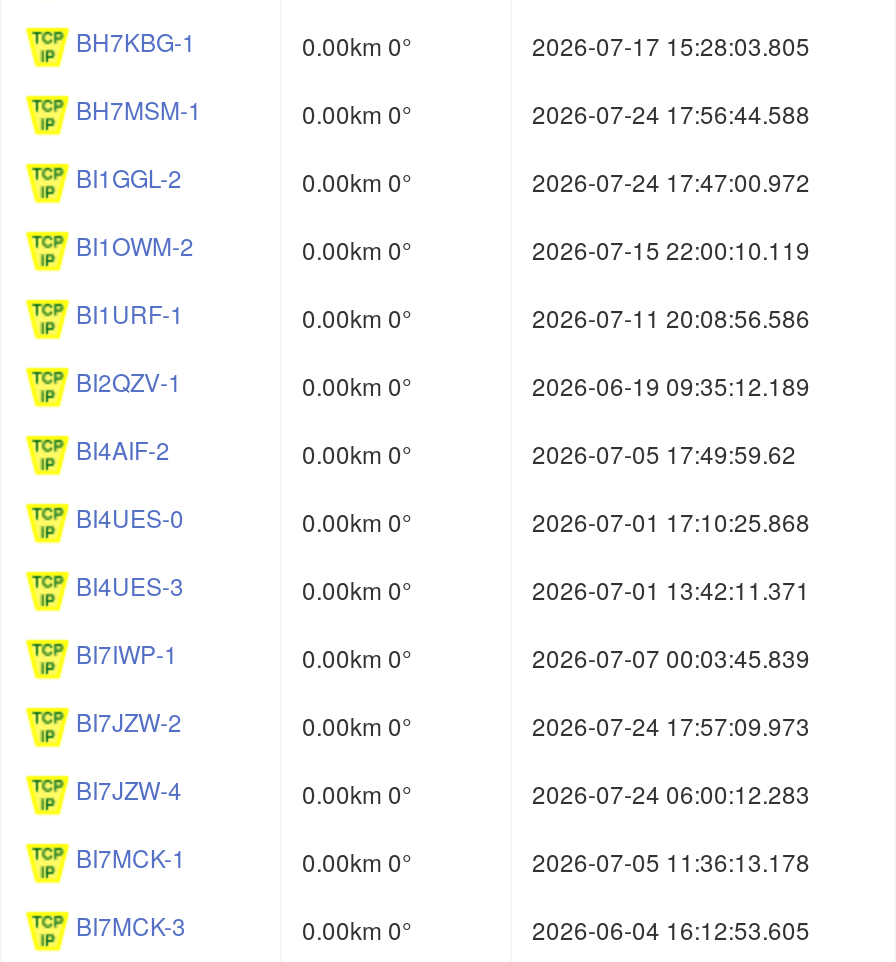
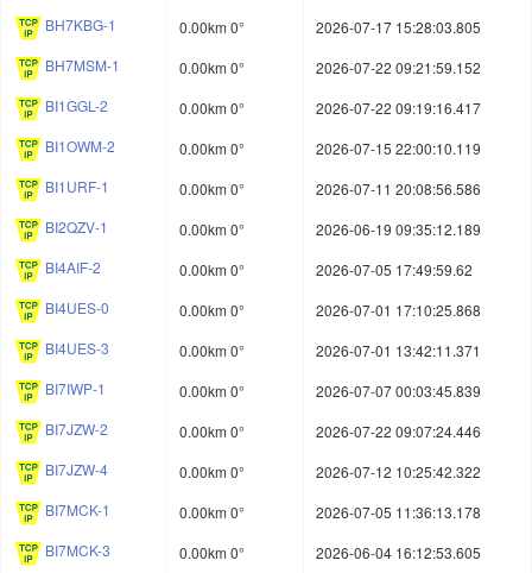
- 2026-07-24 17:56:44.588
+ 2026-07-22 09:21:59.152

- 2026-07-24 17:47:00.972
+ 2026-07-22 09:19:16.417

- 2026-07-24 17:57:09.973
+ 2026-07-22 09:07:24.446

- 2026-07-24 06:00:12.283
+ 2026-07-12 10:25:42.322
